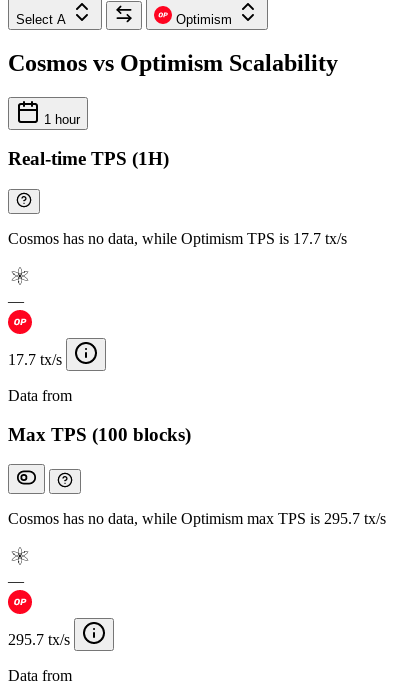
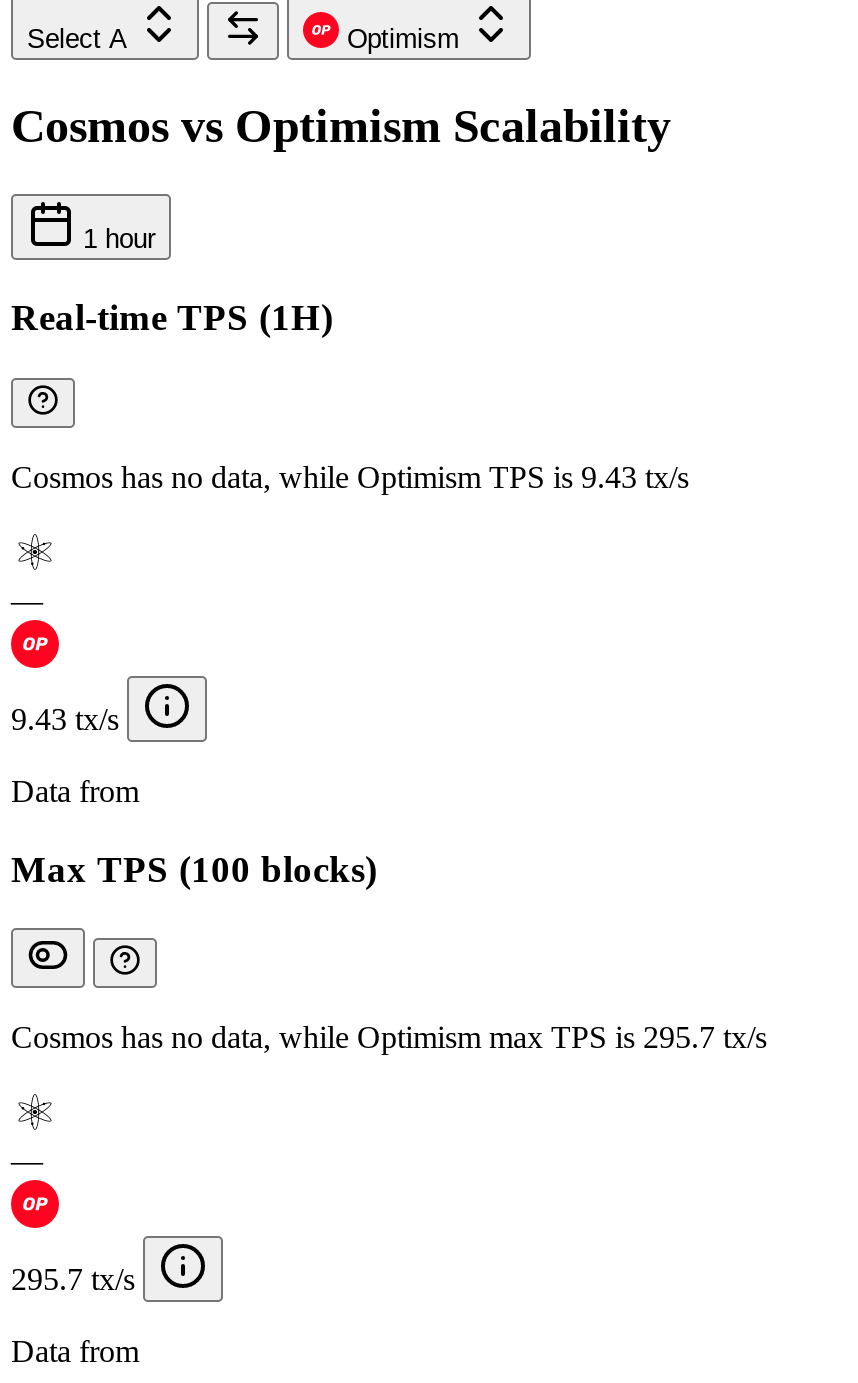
- Cosmos has no data, while Optimism TPS is 17.7 tx/s
+ Cosmos has no data, while Optimism TPS is 9.43 tx/s

- 17.7 tx/s
+ 9.43 tx/s
